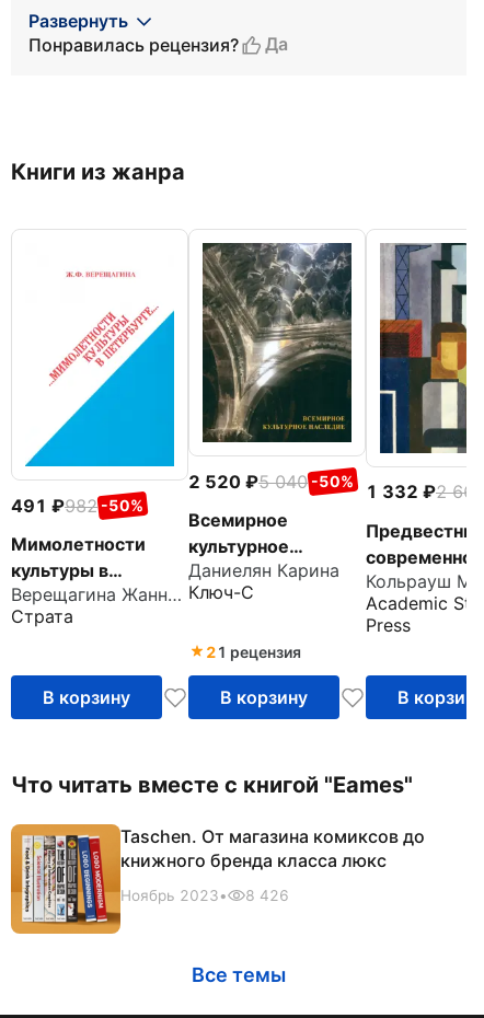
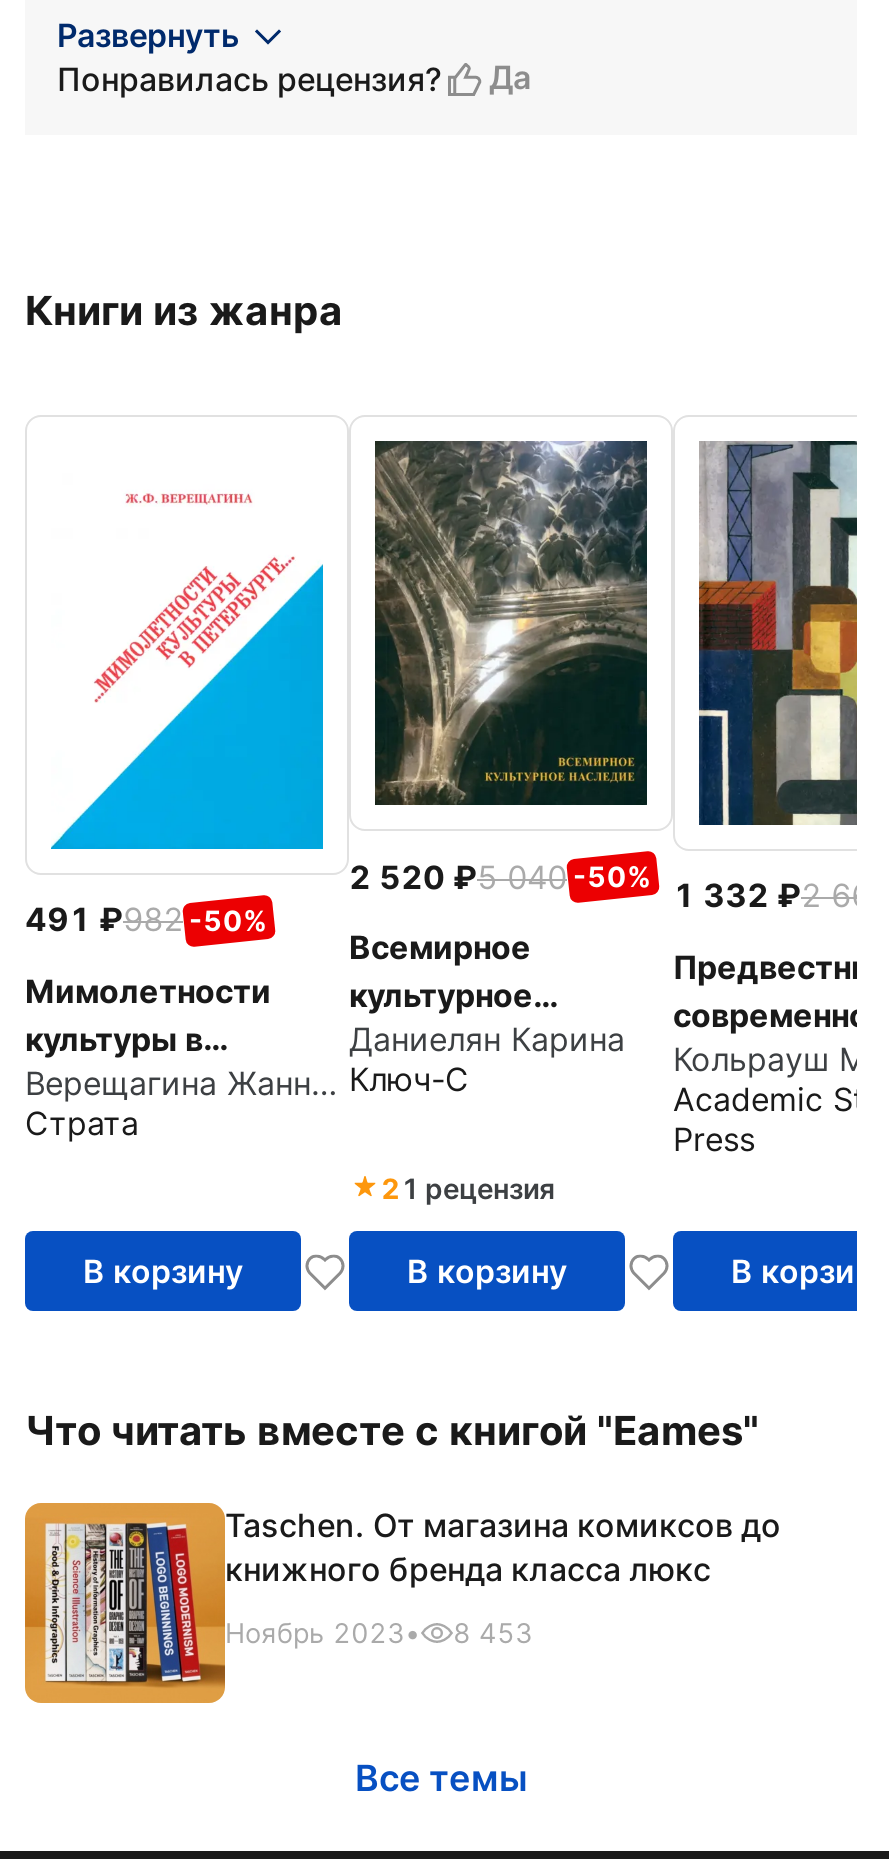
- Ноябрь 2023• 8 426
+ Ноябрь 2023• 8 453
